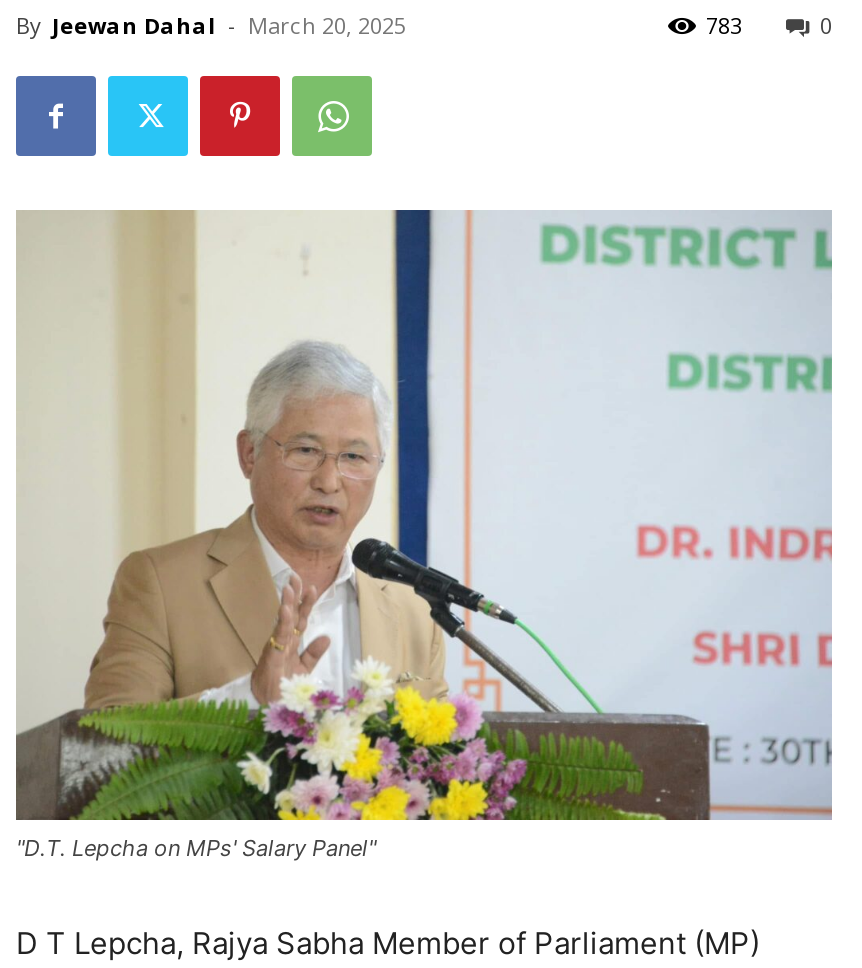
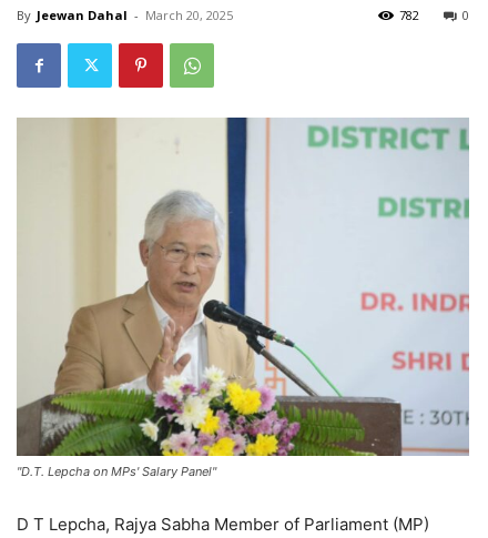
- 783
+ 782
